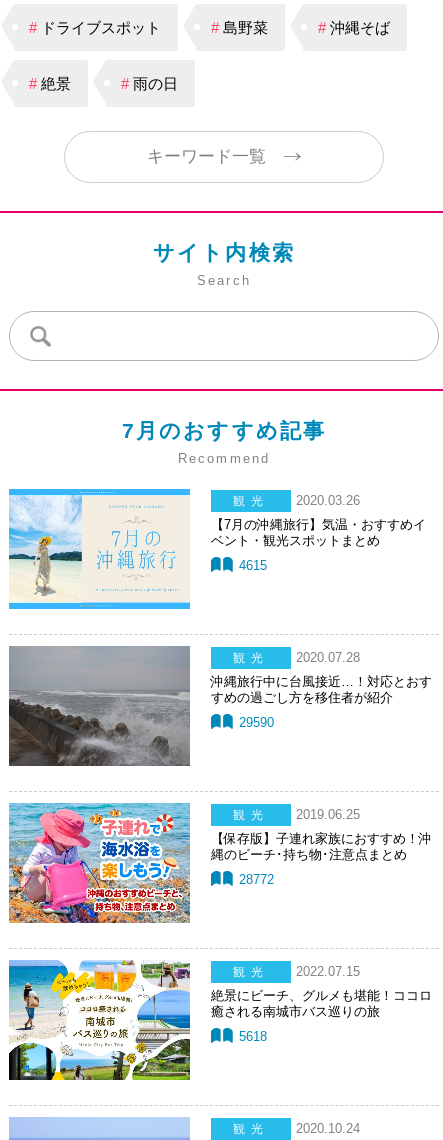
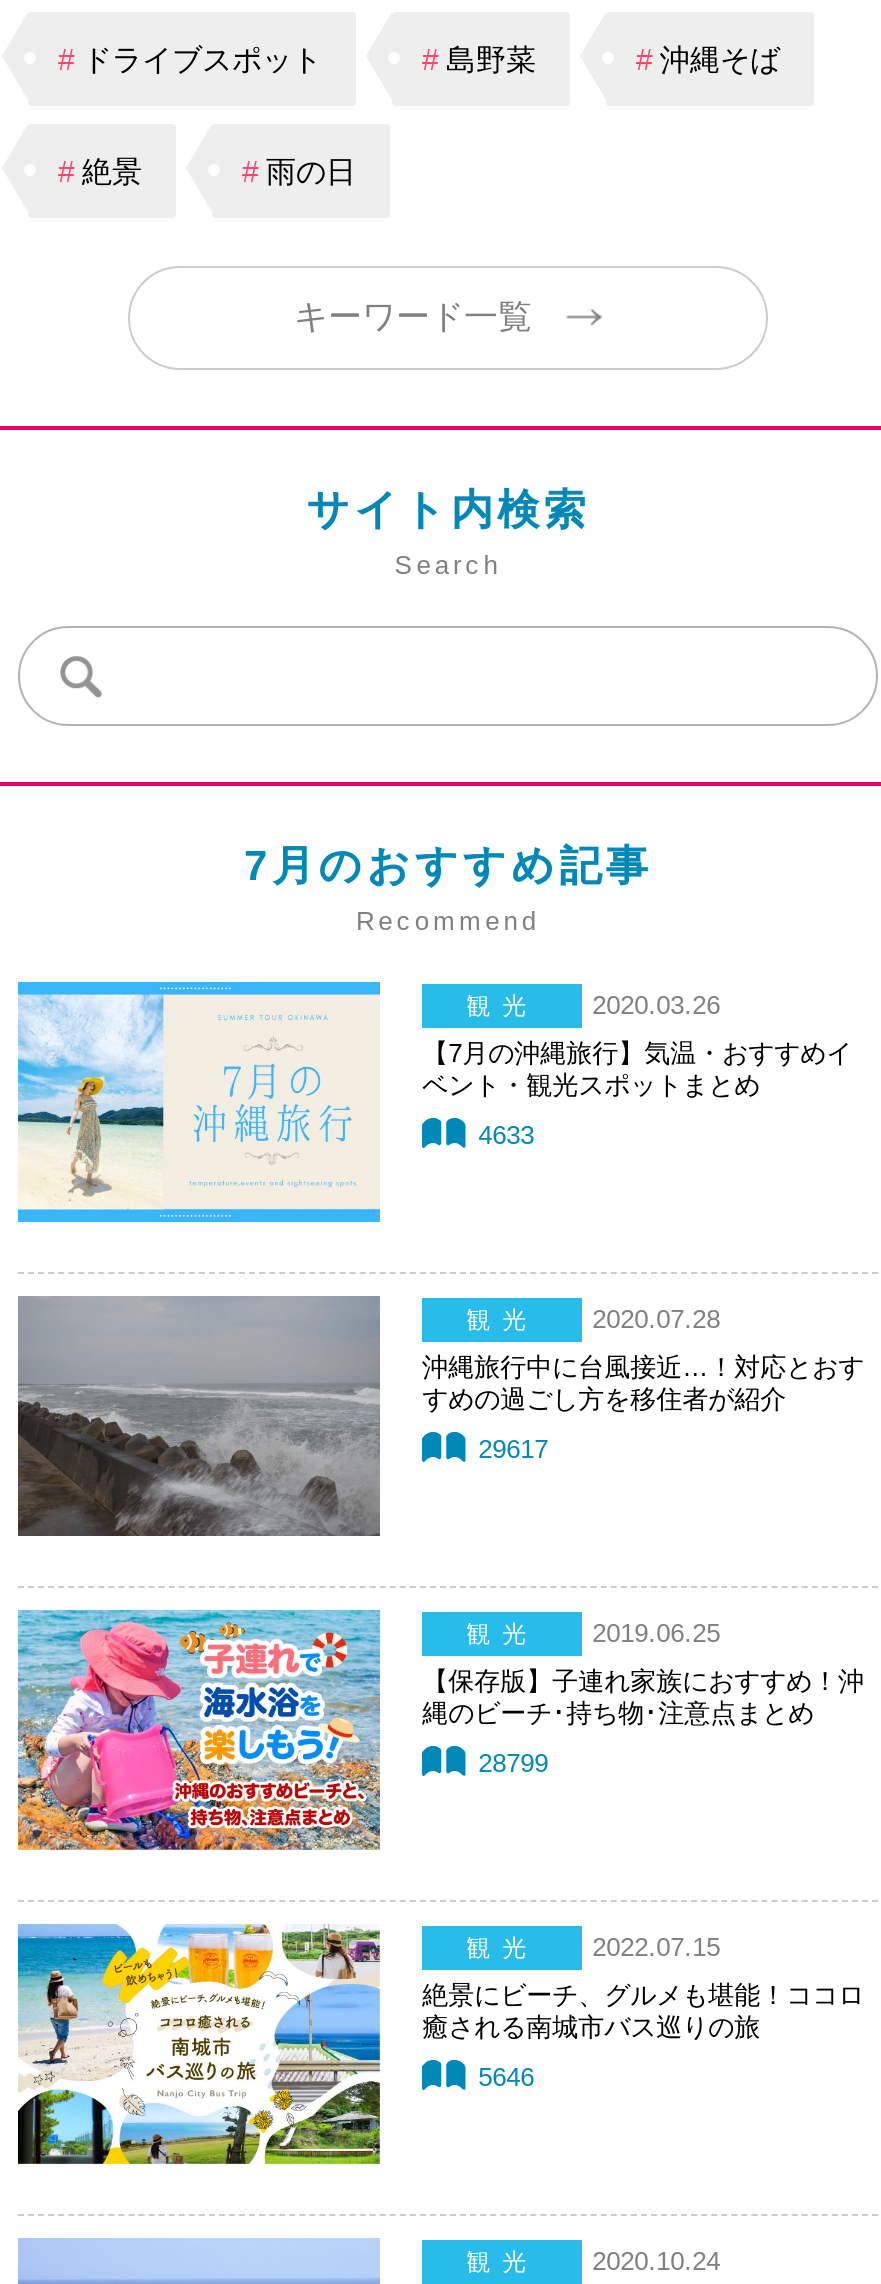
- 4615
+ 4633

- 29590
+ 29617

- 28772
+ 28799

- 5618
+ 5646
